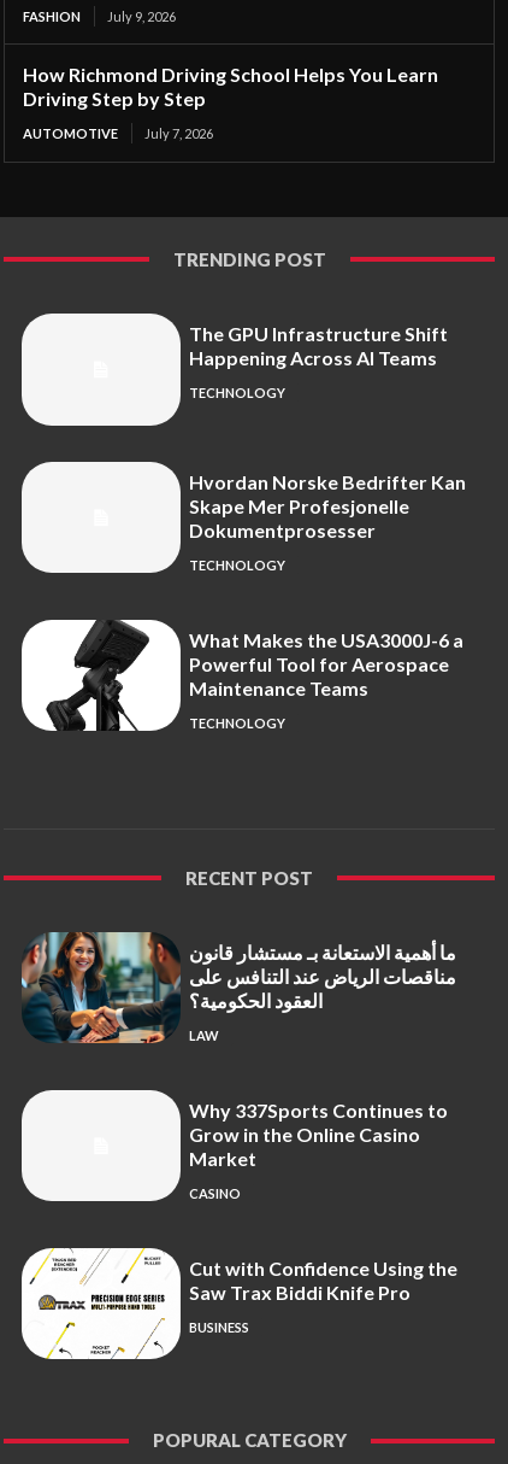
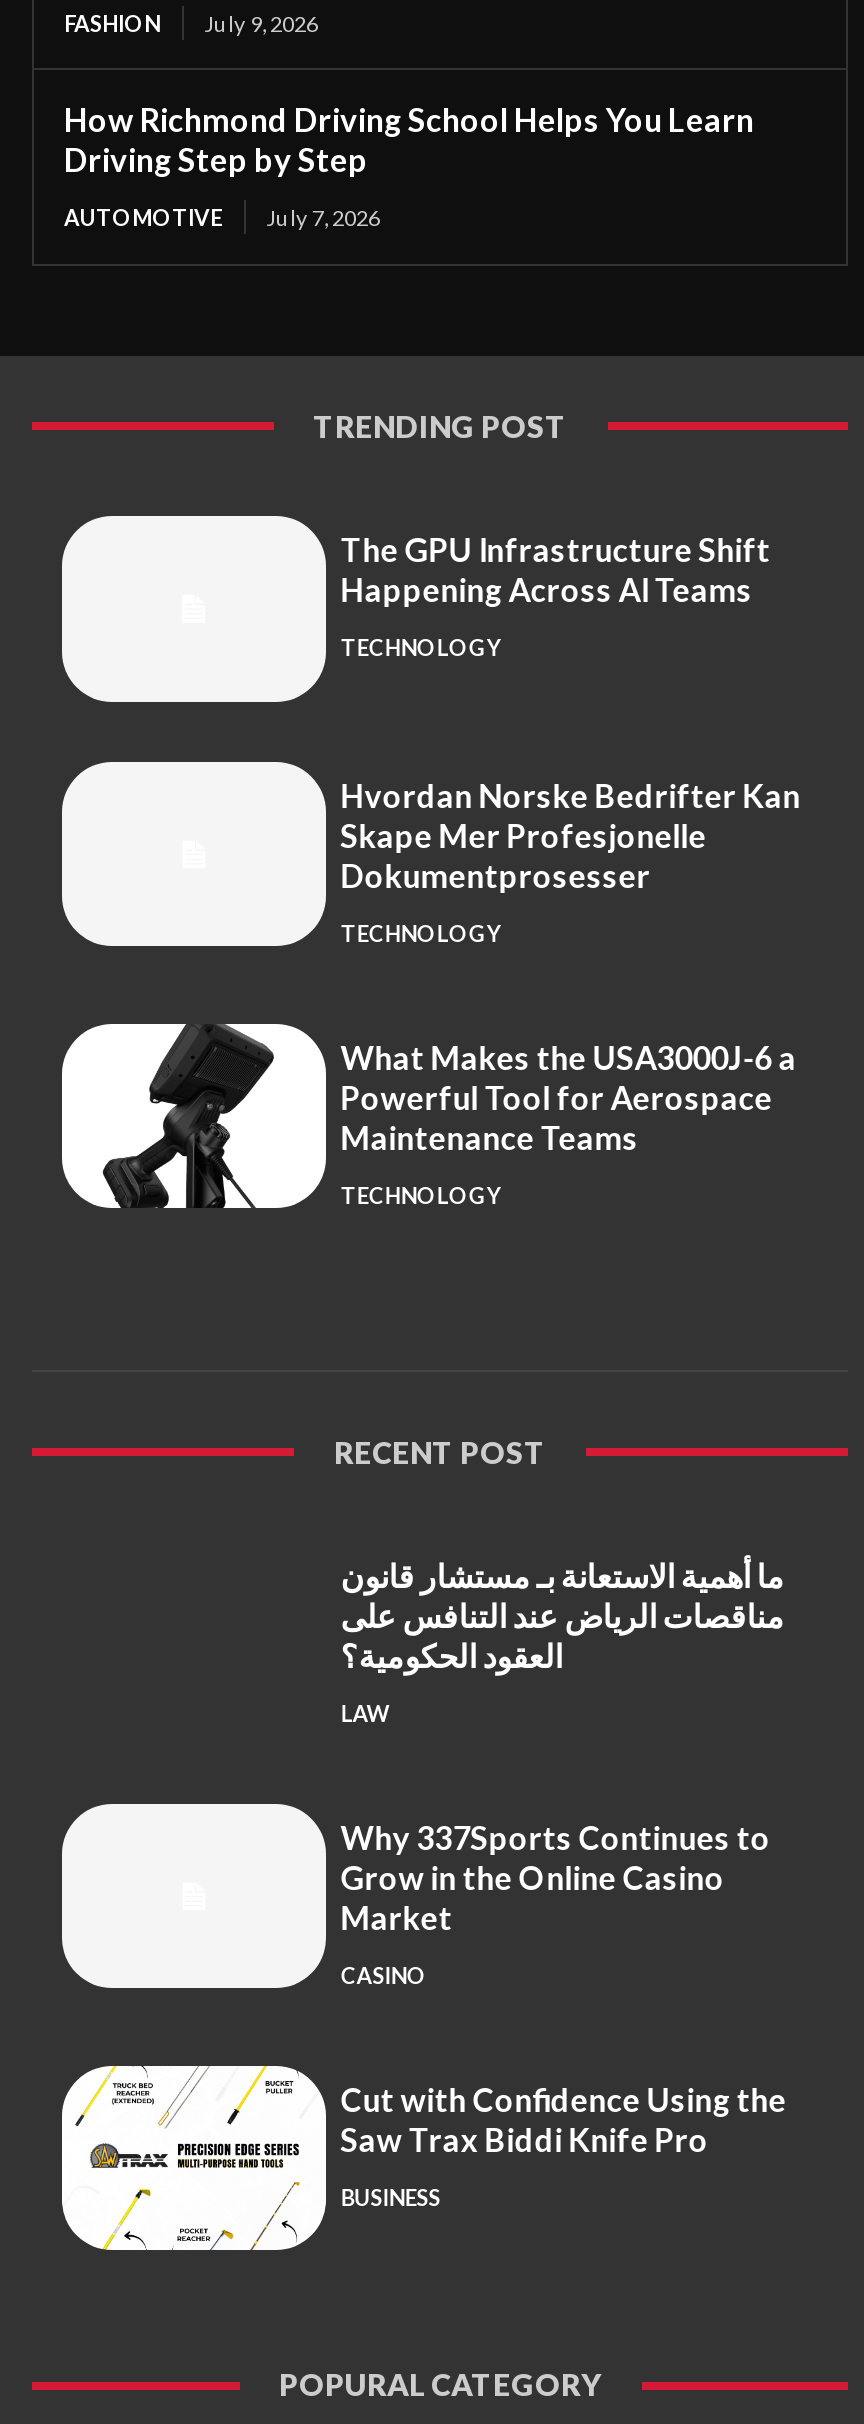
- [image]
